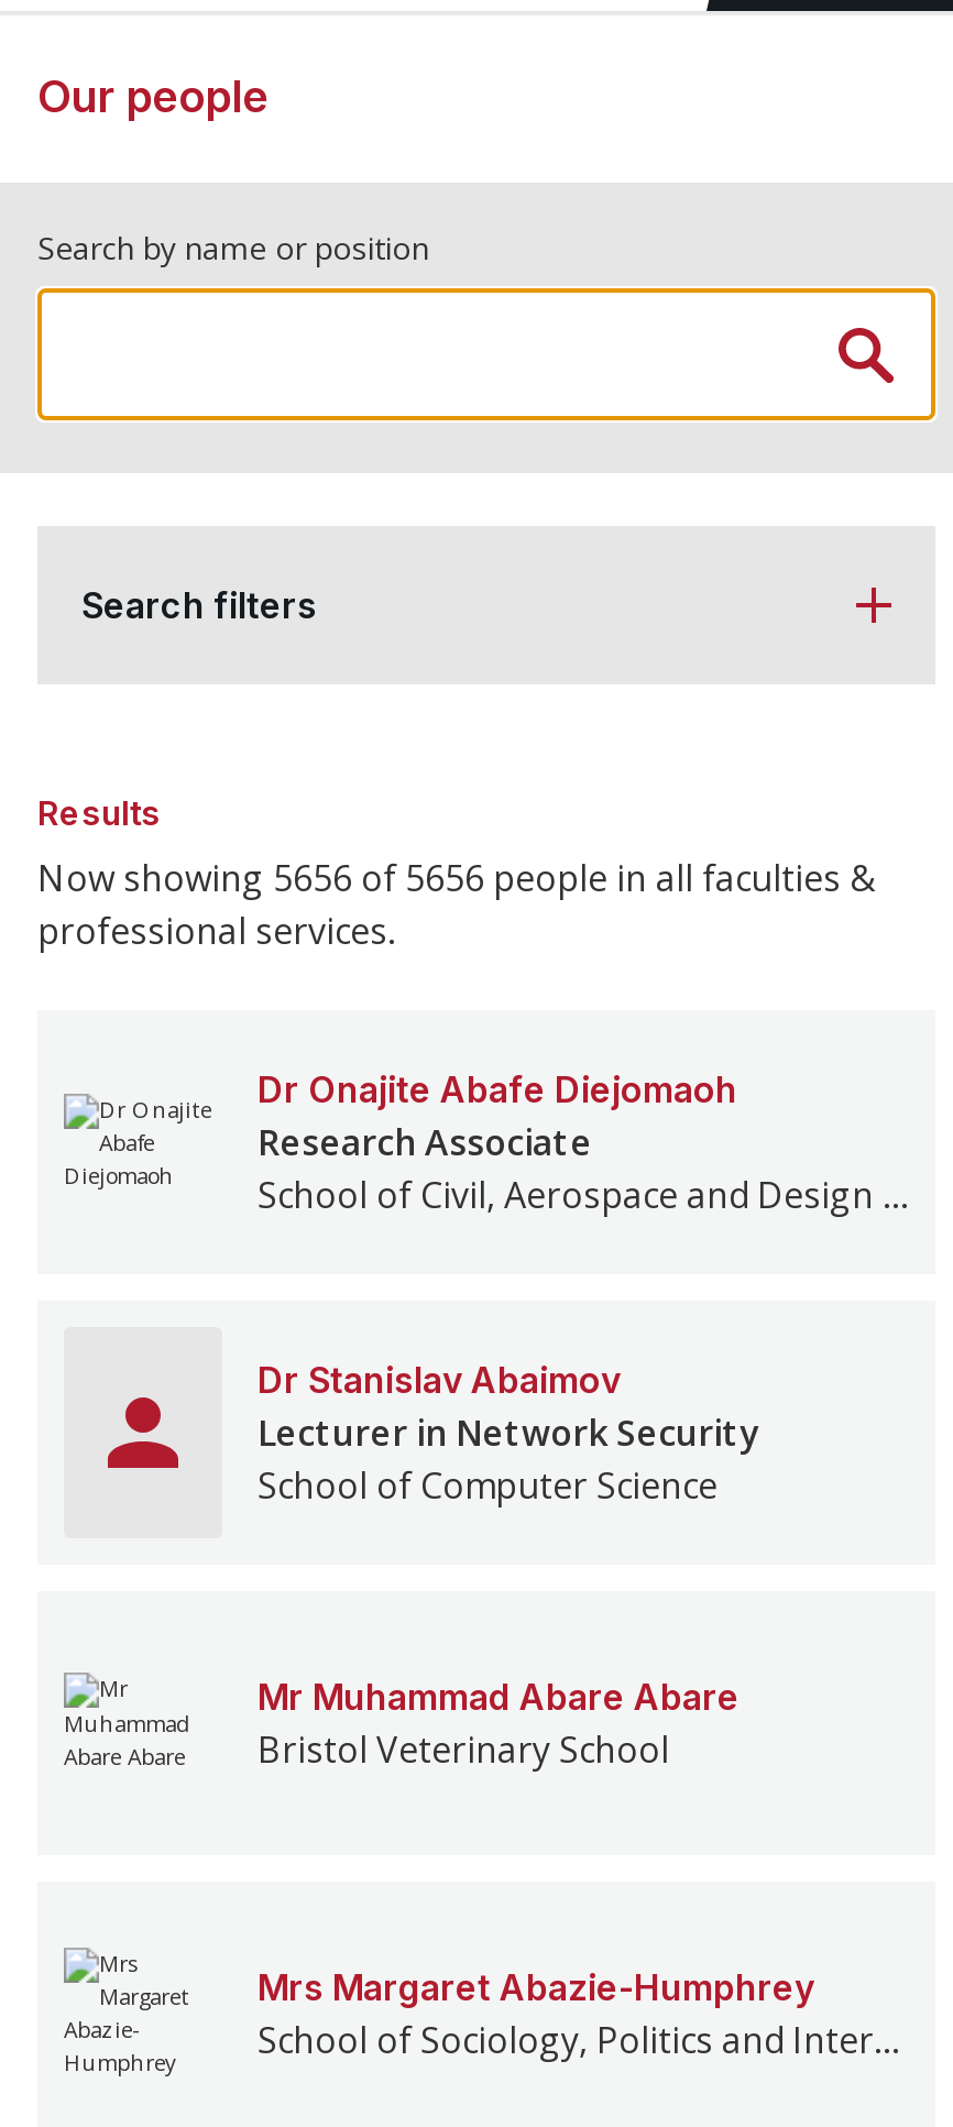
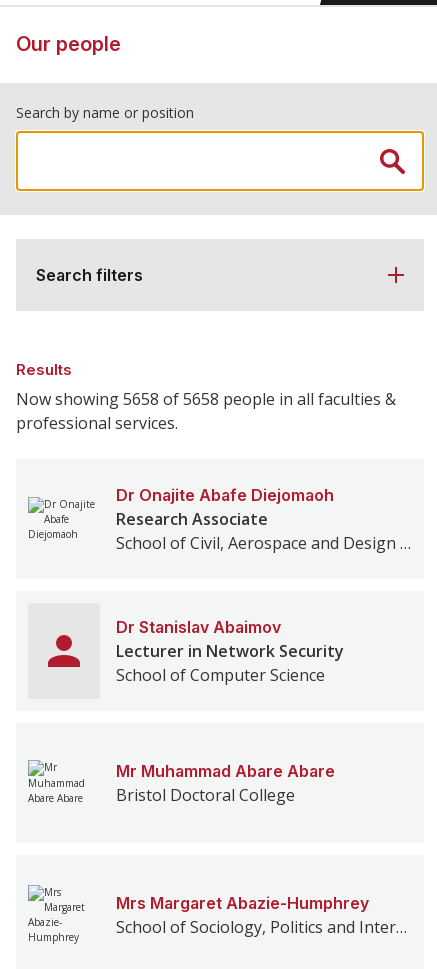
- Now showing 5656 of 5656 people in all faculties &
+ Now showing 5658 of 5658 people in all faculties &

- Bristol Veterinary School
+ Bristol Doctoral College
